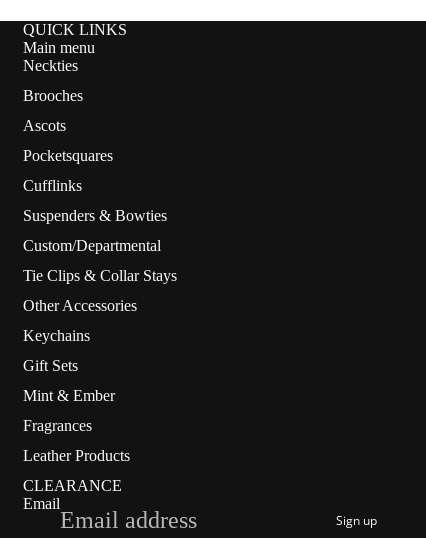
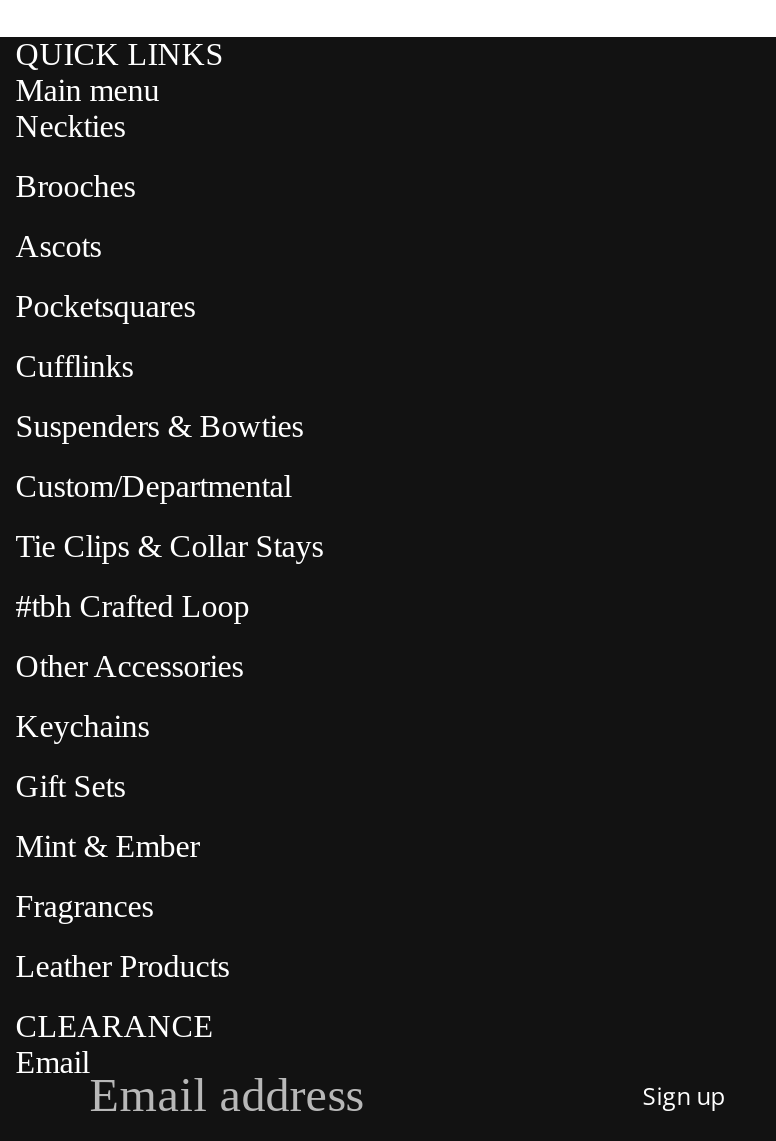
+ #tbh Crafted Loop
